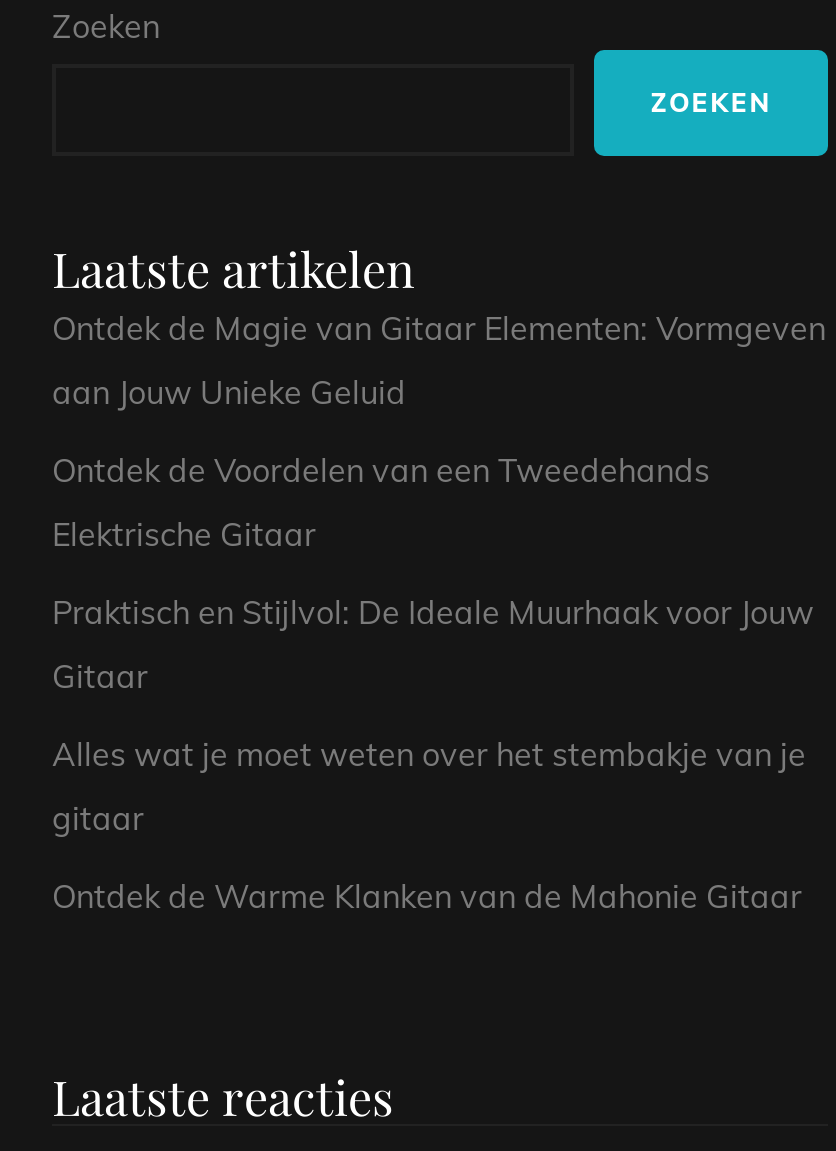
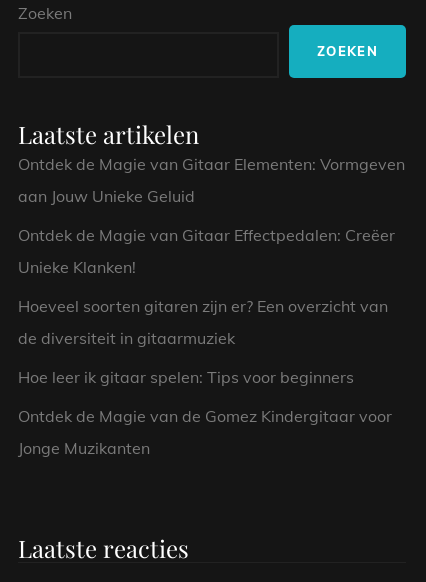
- Ontdek de Voordelen van een Tweedehands
+ Ontdek de Magie van Gitaar Effectpedalen: Creëer

- Elektrische Gitaar
+ Unieke Klanken!

- Praktisch en Stijlvol: De Ideale Muurhaak voor Jouw
+ Hoeveel soorten gitaren zijn er? Een overzicht van

- Gitaar
+ de diversiteit in gitaarmuziek

- Alles wat je moet weten over het stembakje van je
+ Hoe leer ik gitaar spelen: Tips voor beginners

- gitaar
+ Ontdek de Magie van de Gomez Kindergitaar voor

- Ontdek de Warme Klanken van de Mahonie Gitaar
+ Jonge Muzikanten
